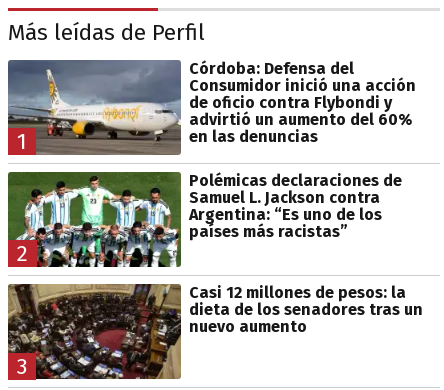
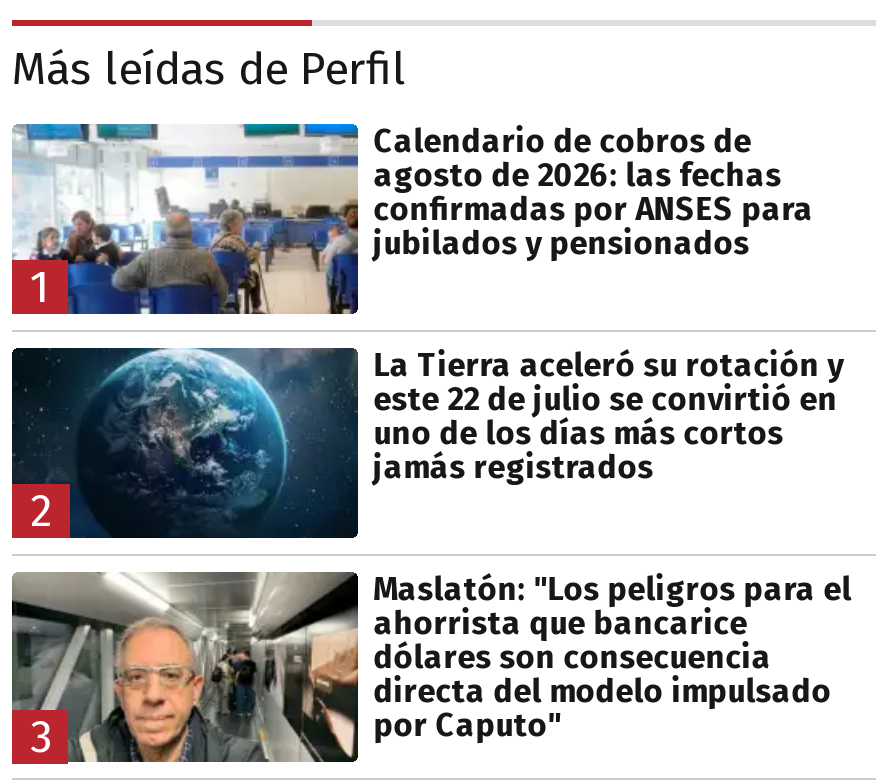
- [image]
- Córdoba: Defensa del
- Consumidor inició una acción
- de oficio contra Flybondi y
- advirtió un aumento del 60%
- en las denuncias
+ [image]
+ Calendario de cobros de
+ agosto de 2026: las fechas
+ confirmadas por ANSES para
+ jubilados y pensionados

- [image]
- Polémicas declaraciones de
- Samuel L. Jackson contra
- Argentina: “Es uno de los
- países más racistas”
+ [image]
+ La Tierra aceleró su rotación y
+ este 22 de julio se convirtió en
+ uno de los días más cortos
+ jamás registrados

- [image]
- Casi 12 millones de pesos: la
- dieta de los senadores tras un
- nuevo aumento
+ [image]
+ Maslatón: "Los peligros para el
+ ahorrista que bancarice
+ dólares son consecuencia
+ directa del modelo impulsado
+ por Caputo"
